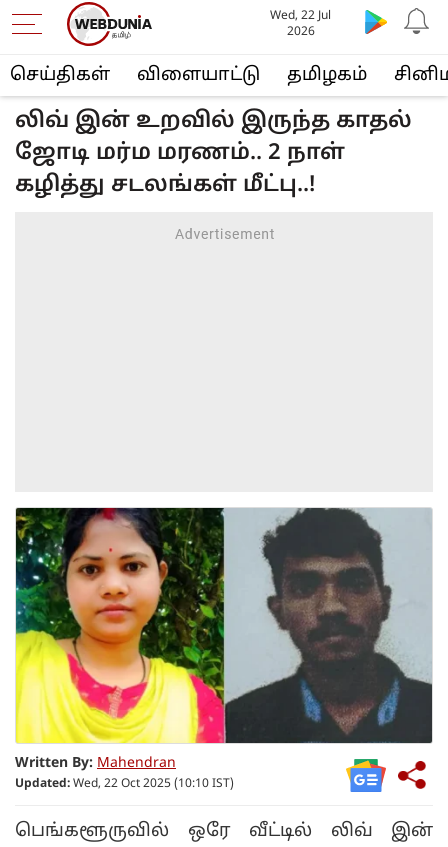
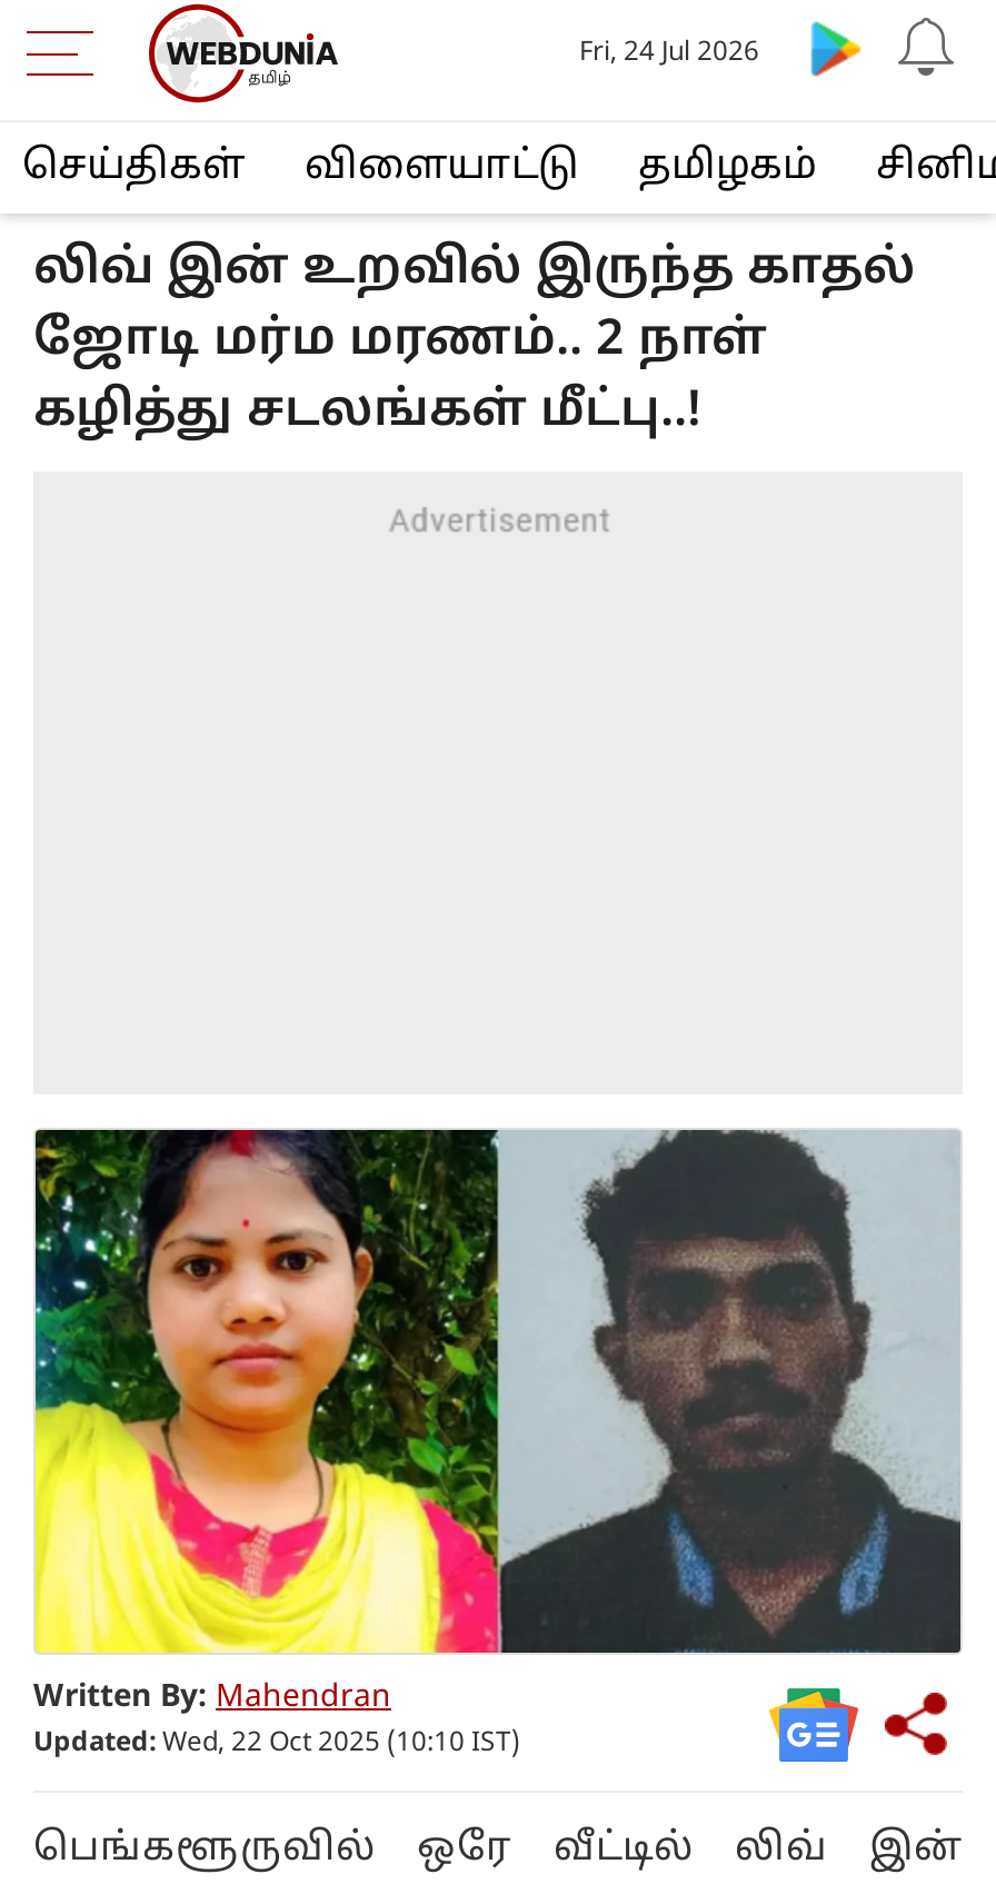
- Wed, 22 Jul
- 2026
+ Fri, 24 Jul 2026
